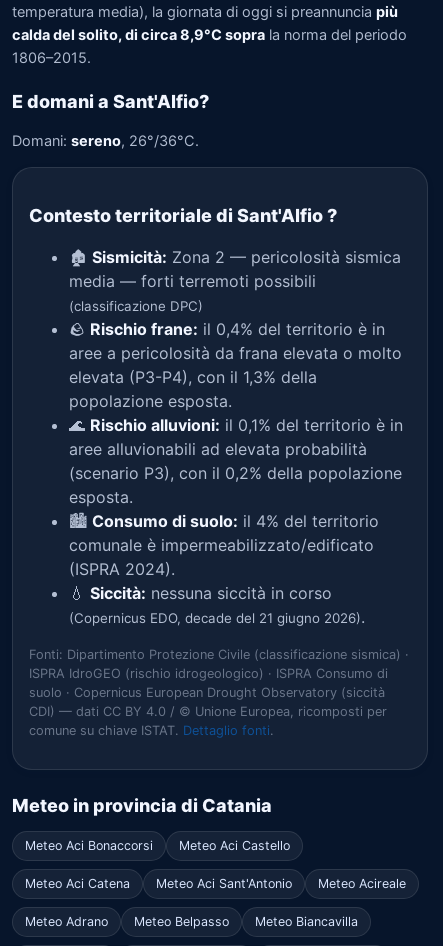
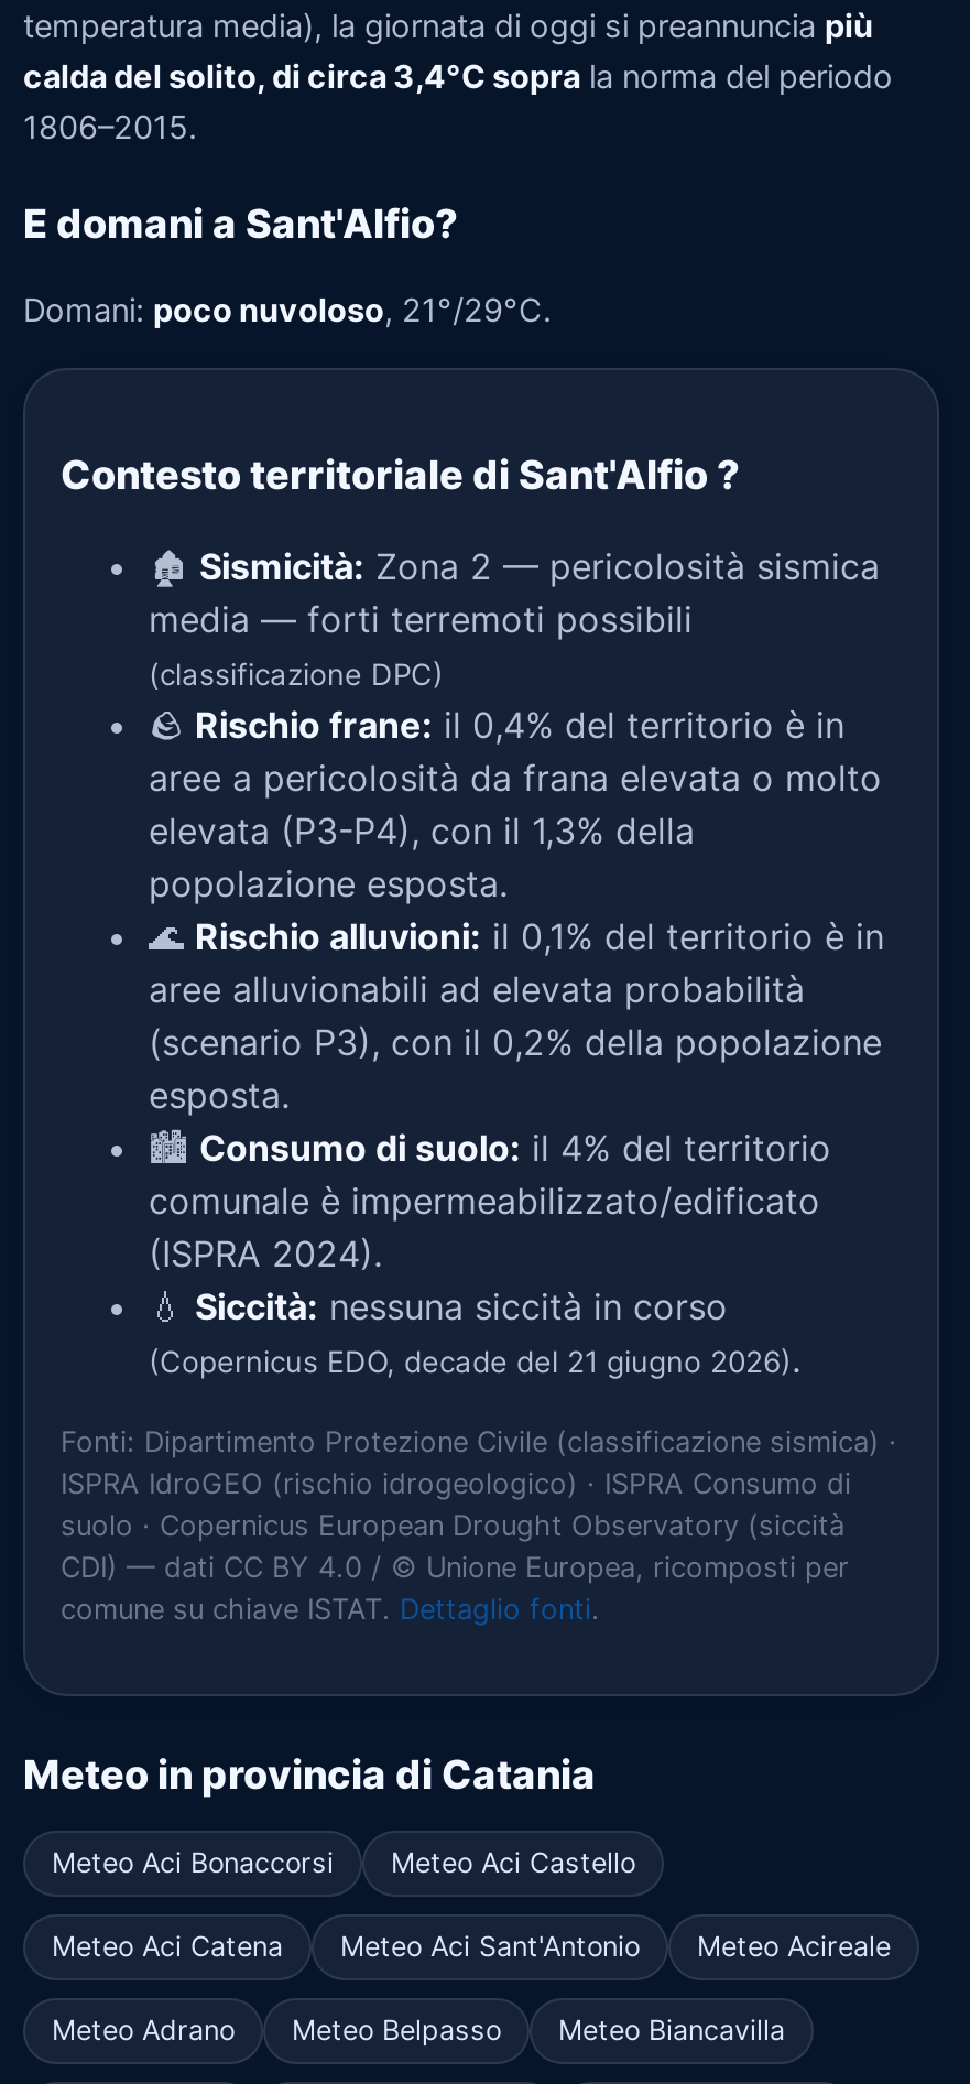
- calda del solito, di circa 8,9°C sopra la norma del periodo
+ calda del solito, di circa 3,4°C sopra la norma del periodo

- Domani: sereno, 26°/36°C.
+ Domani: poco nuvoloso, 21°/29°C.
